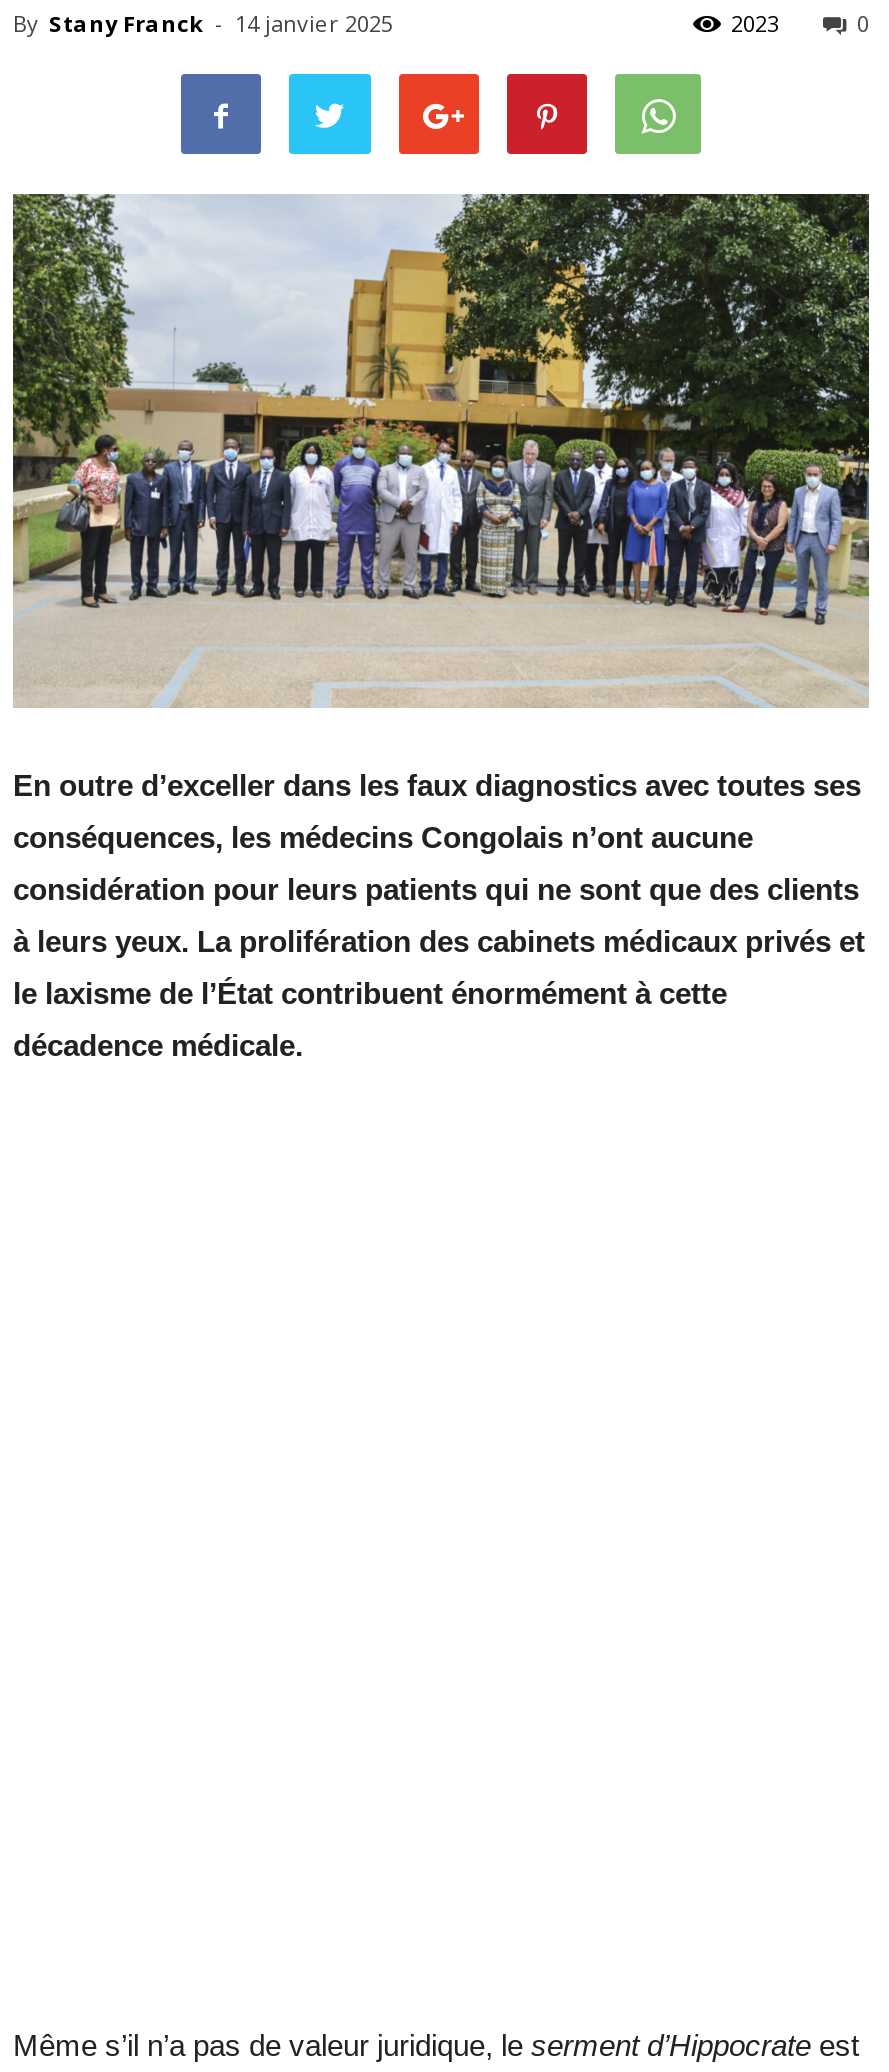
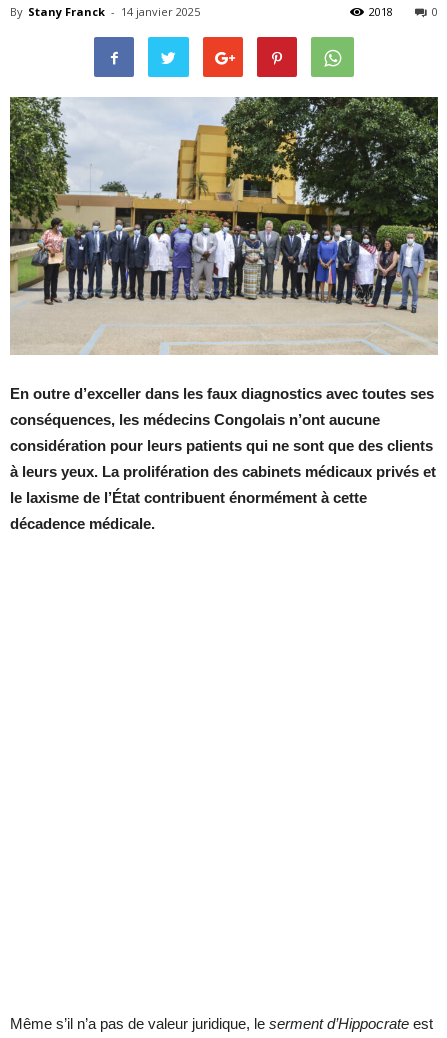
- 2023
+ 2018
